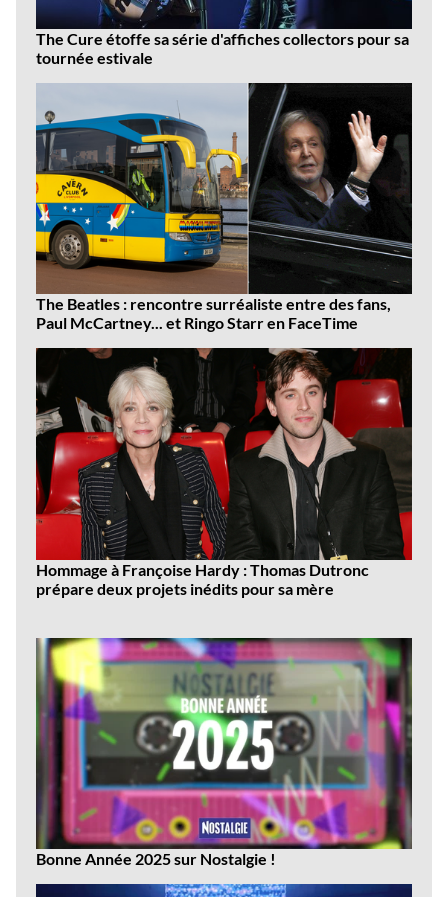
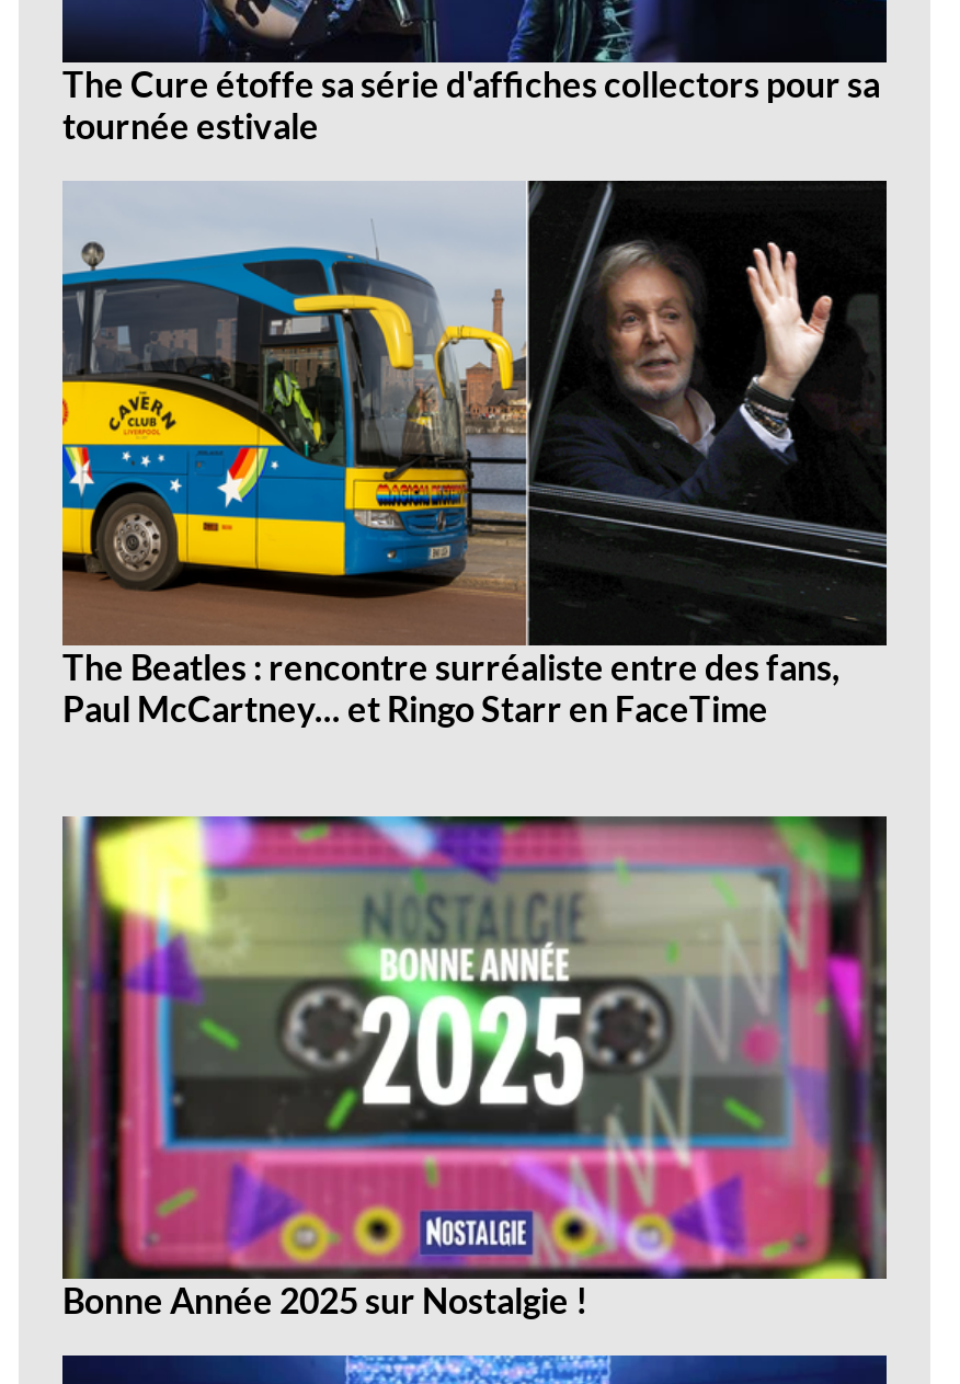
- [image]
- Hommage à Françoise Hardy : Thomas Dutronc
- prépare deux projets inédits pour sa mère
